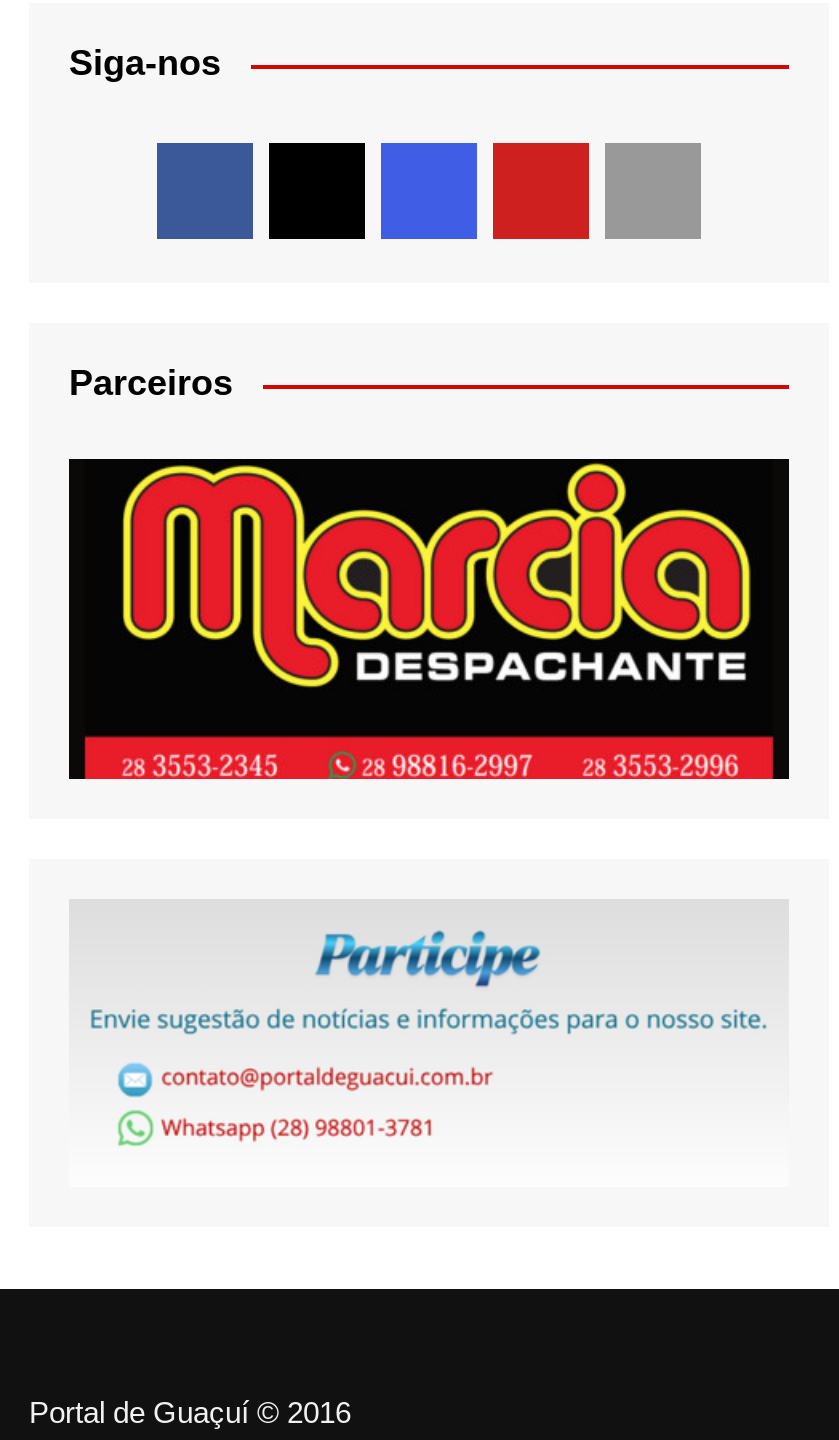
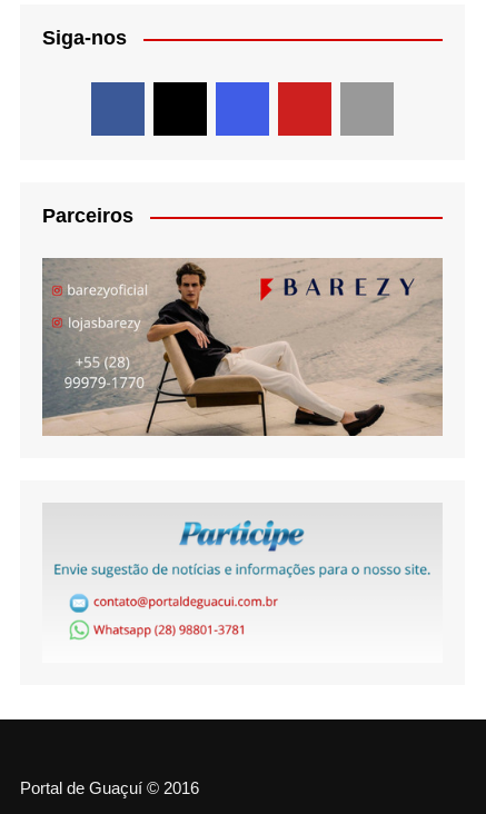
- [image]
+ [image]
